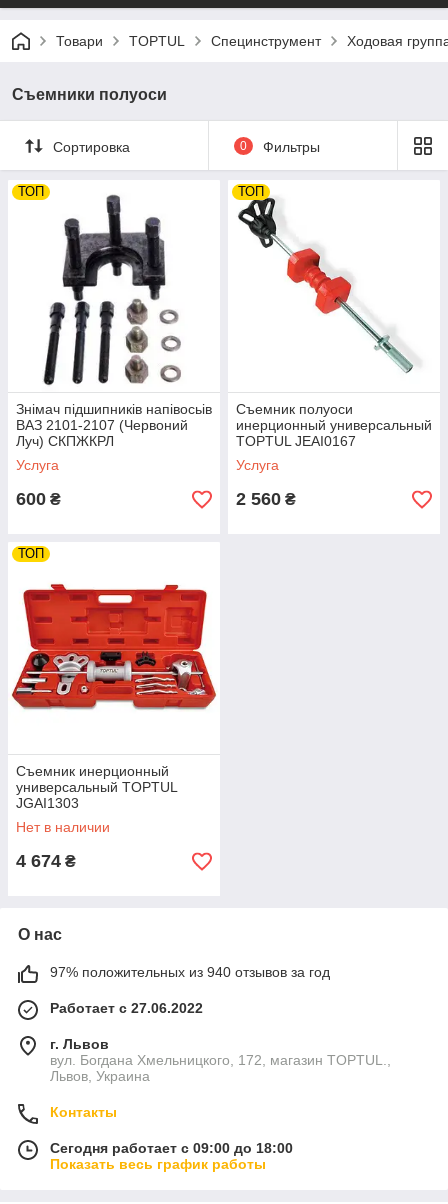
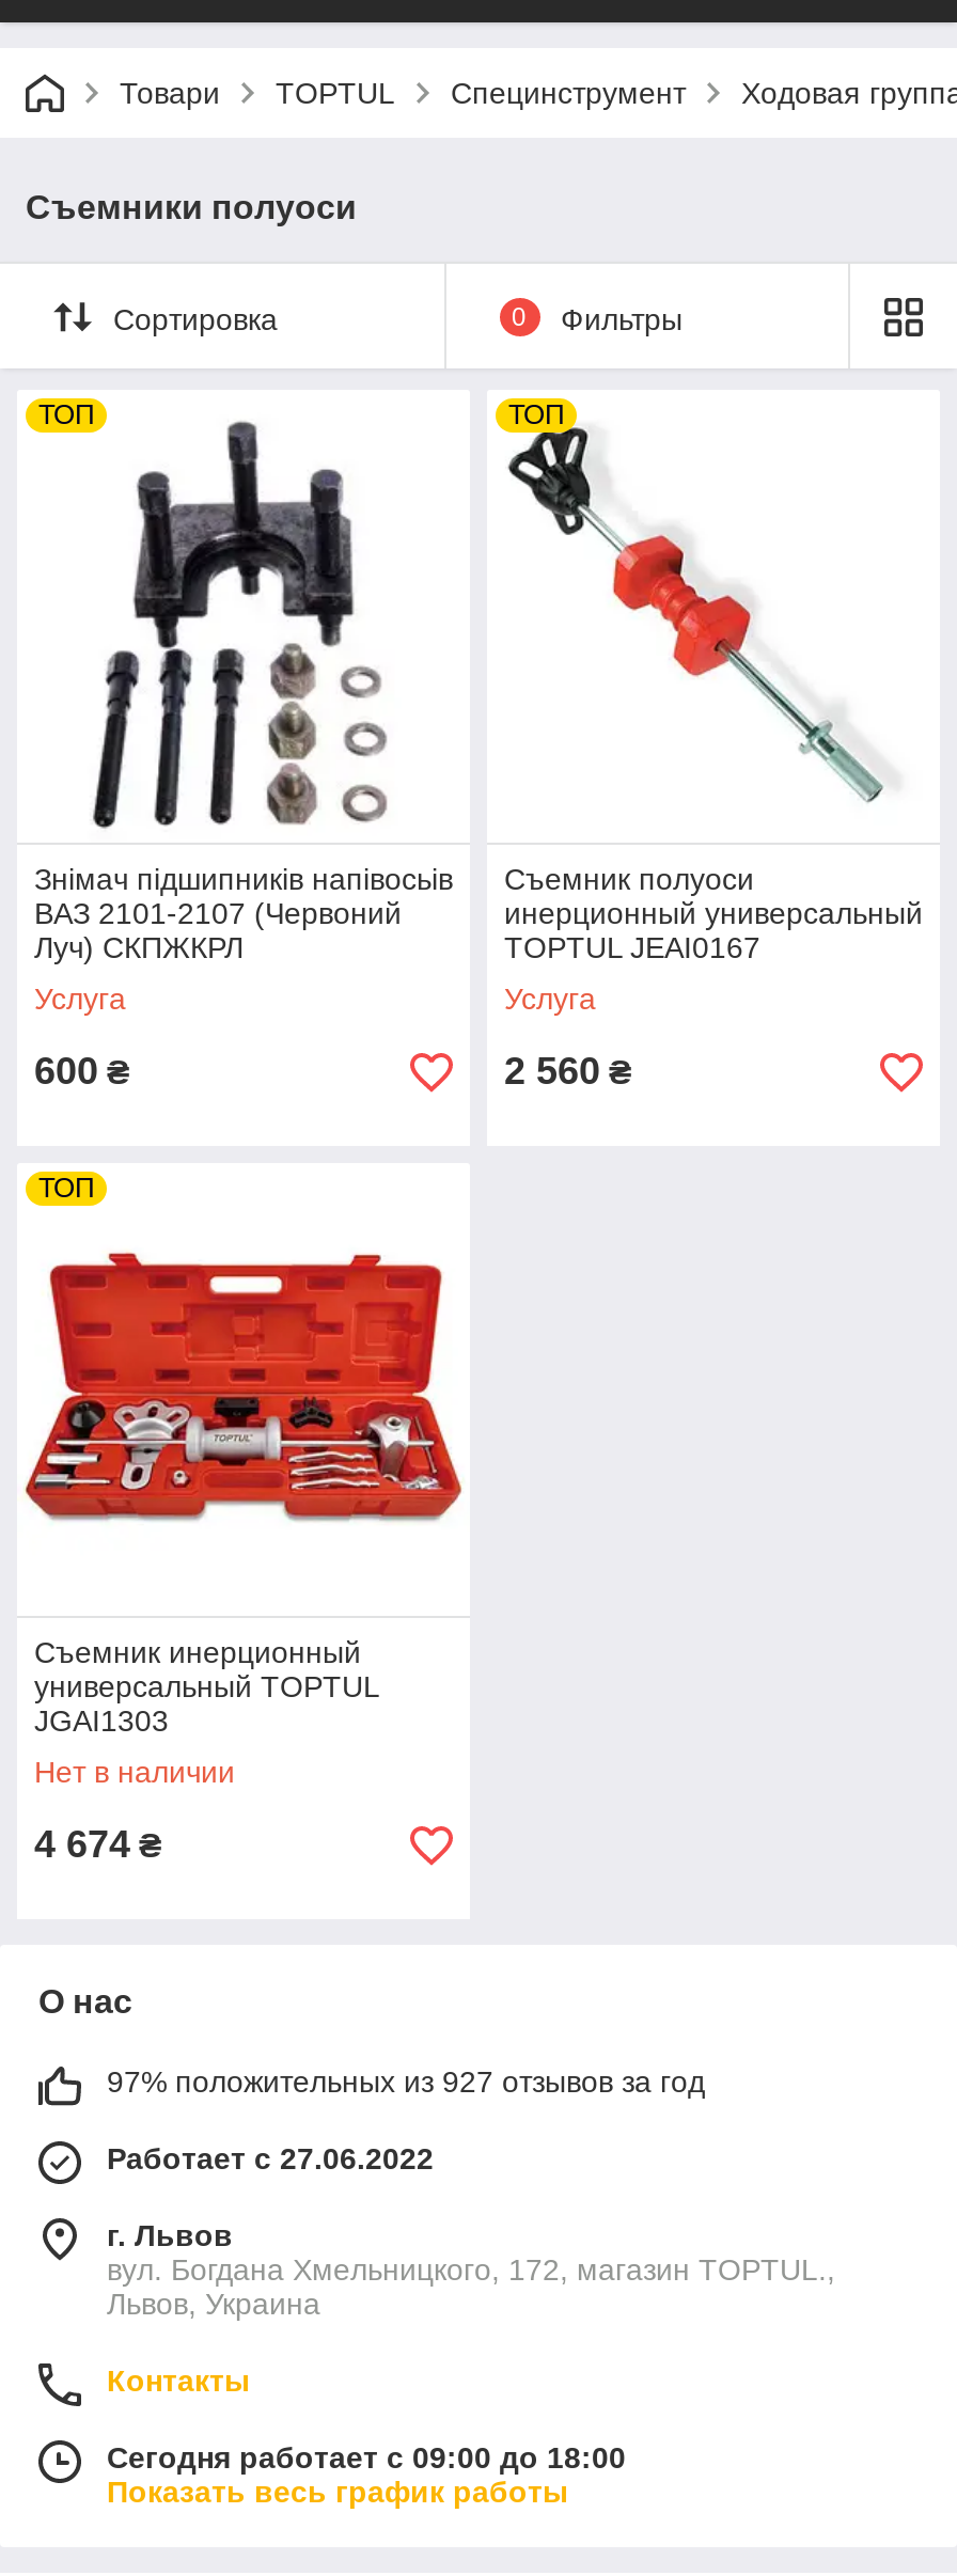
- 97% положительных из 940 отзывов за год
+ 97% положительных из 927 отзывов за год
